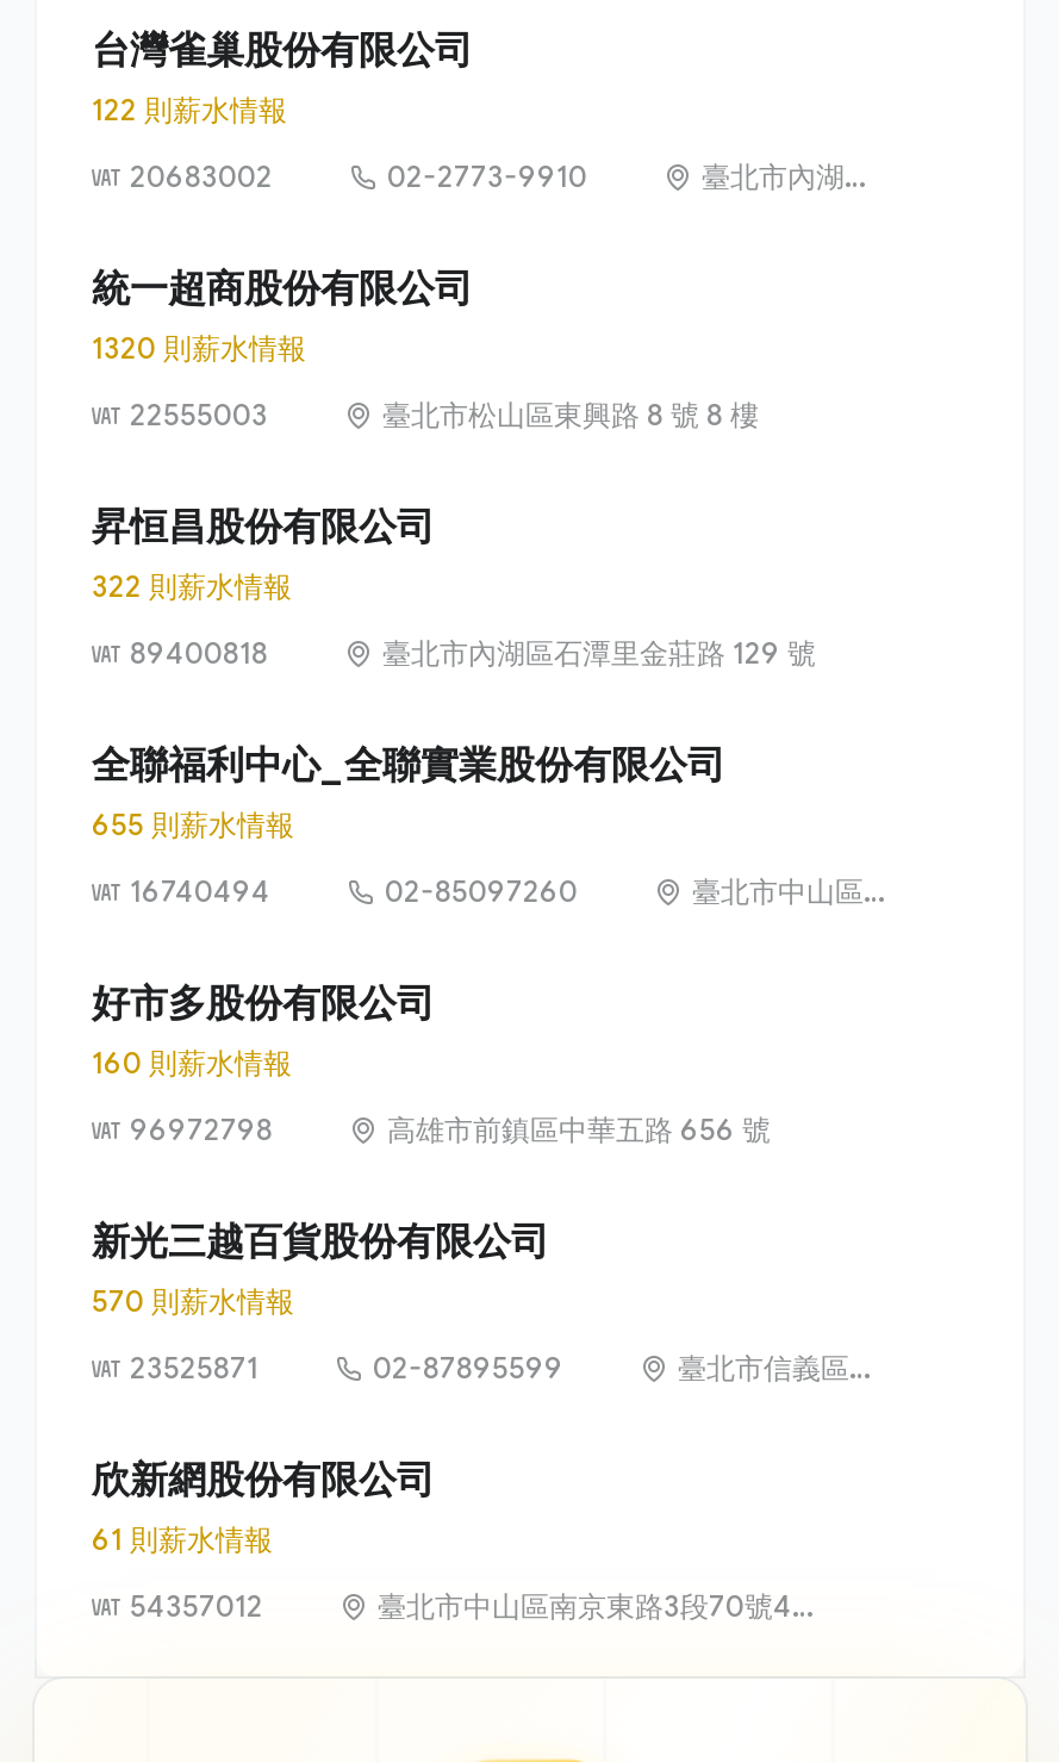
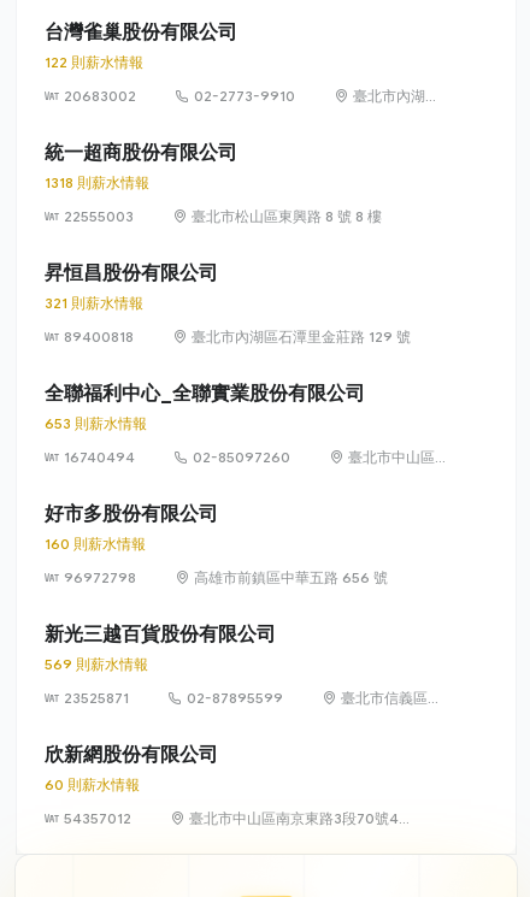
- 1320 則薪水情報
+ 1318 則薪水情報

- 322 則薪水情報
+ 321 則薪水情報

- 655 則薪水情報
+ 653 則薪水情報

- 570 則薪水情報
+ 569 則薪水情報

- 61 則薪水情報
+ 60 則薪水情報
